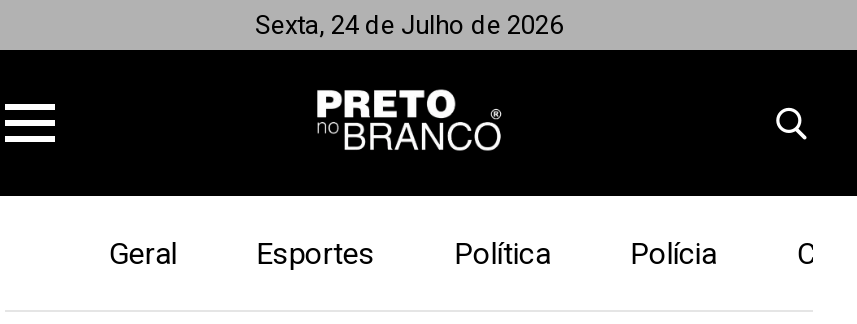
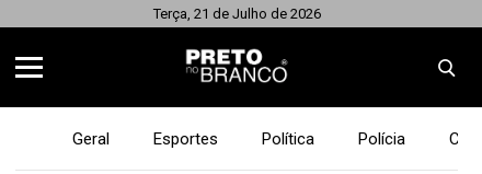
- Sexta, 24 de Julho de 2026
+ Terça, 21 de Julho de 2026
